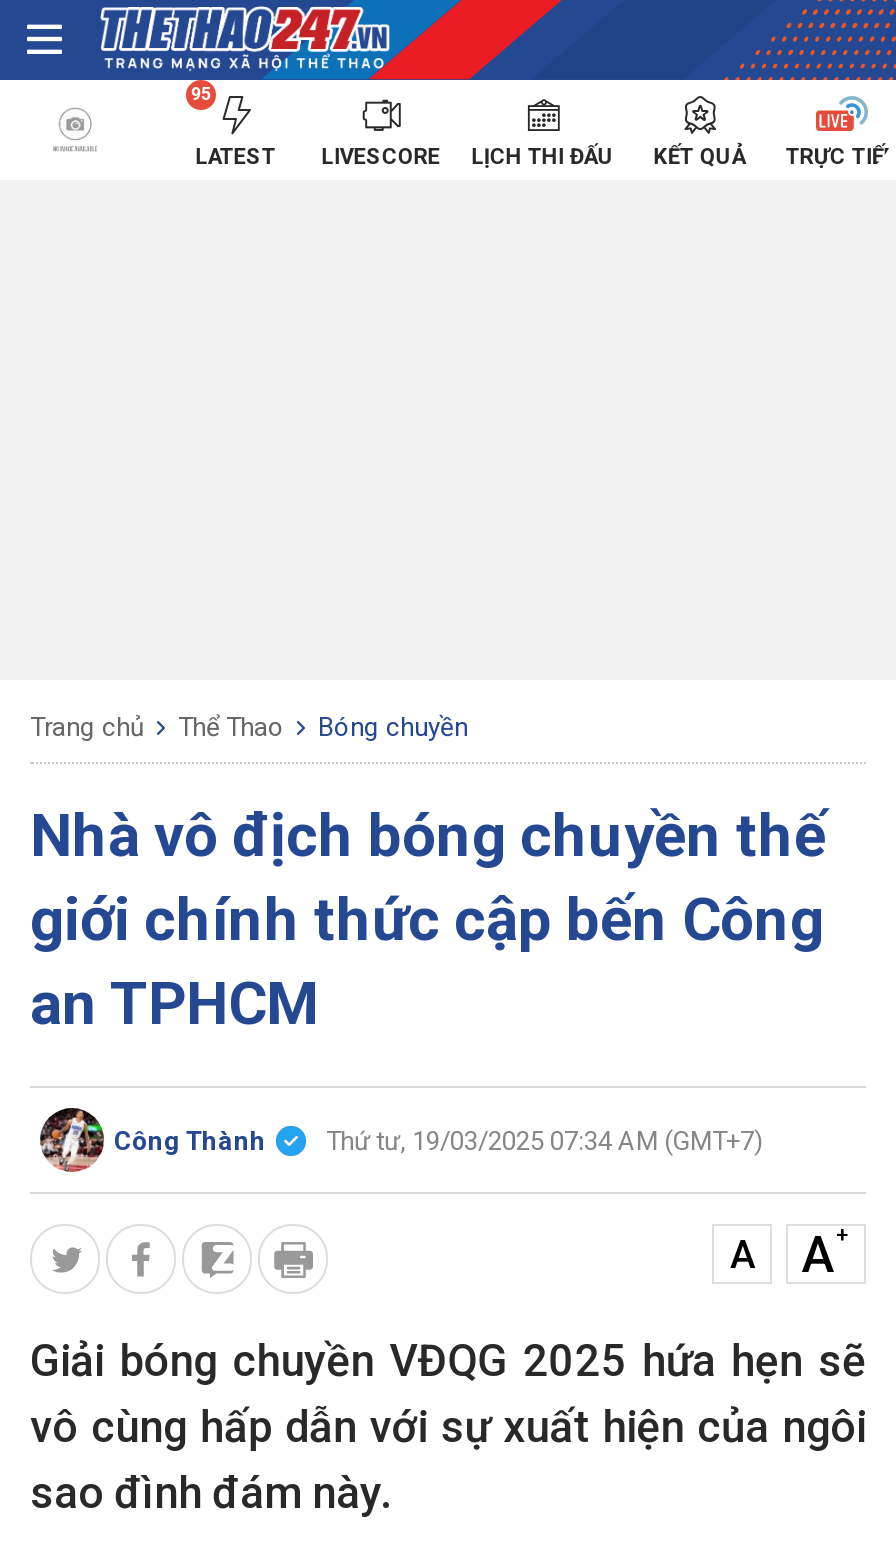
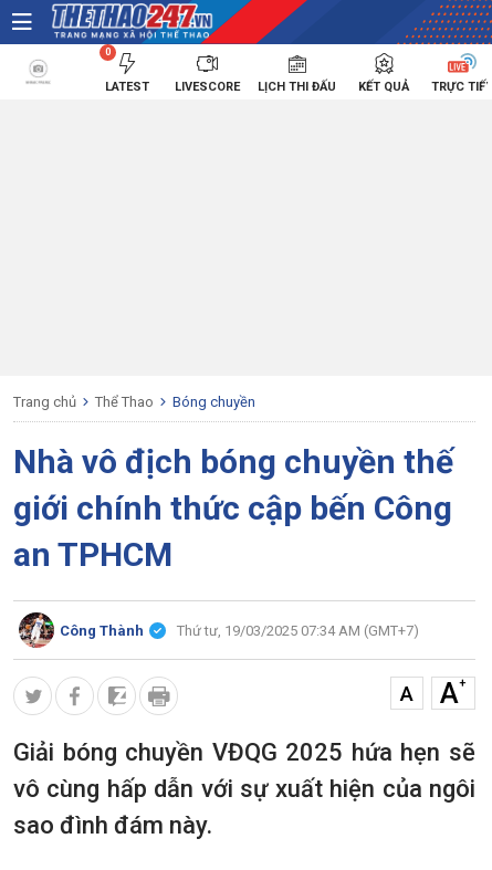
- 95
+ 0
